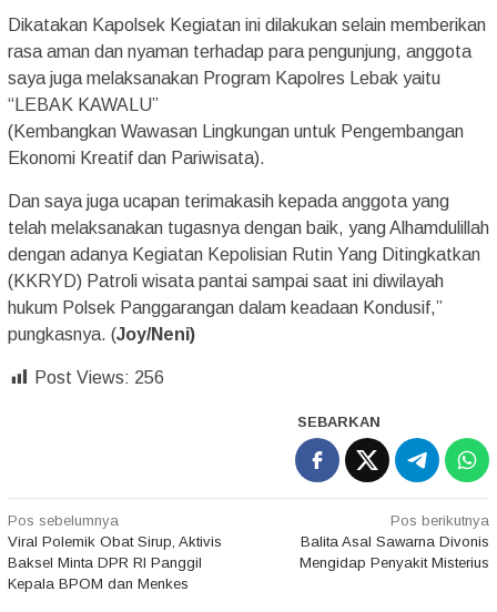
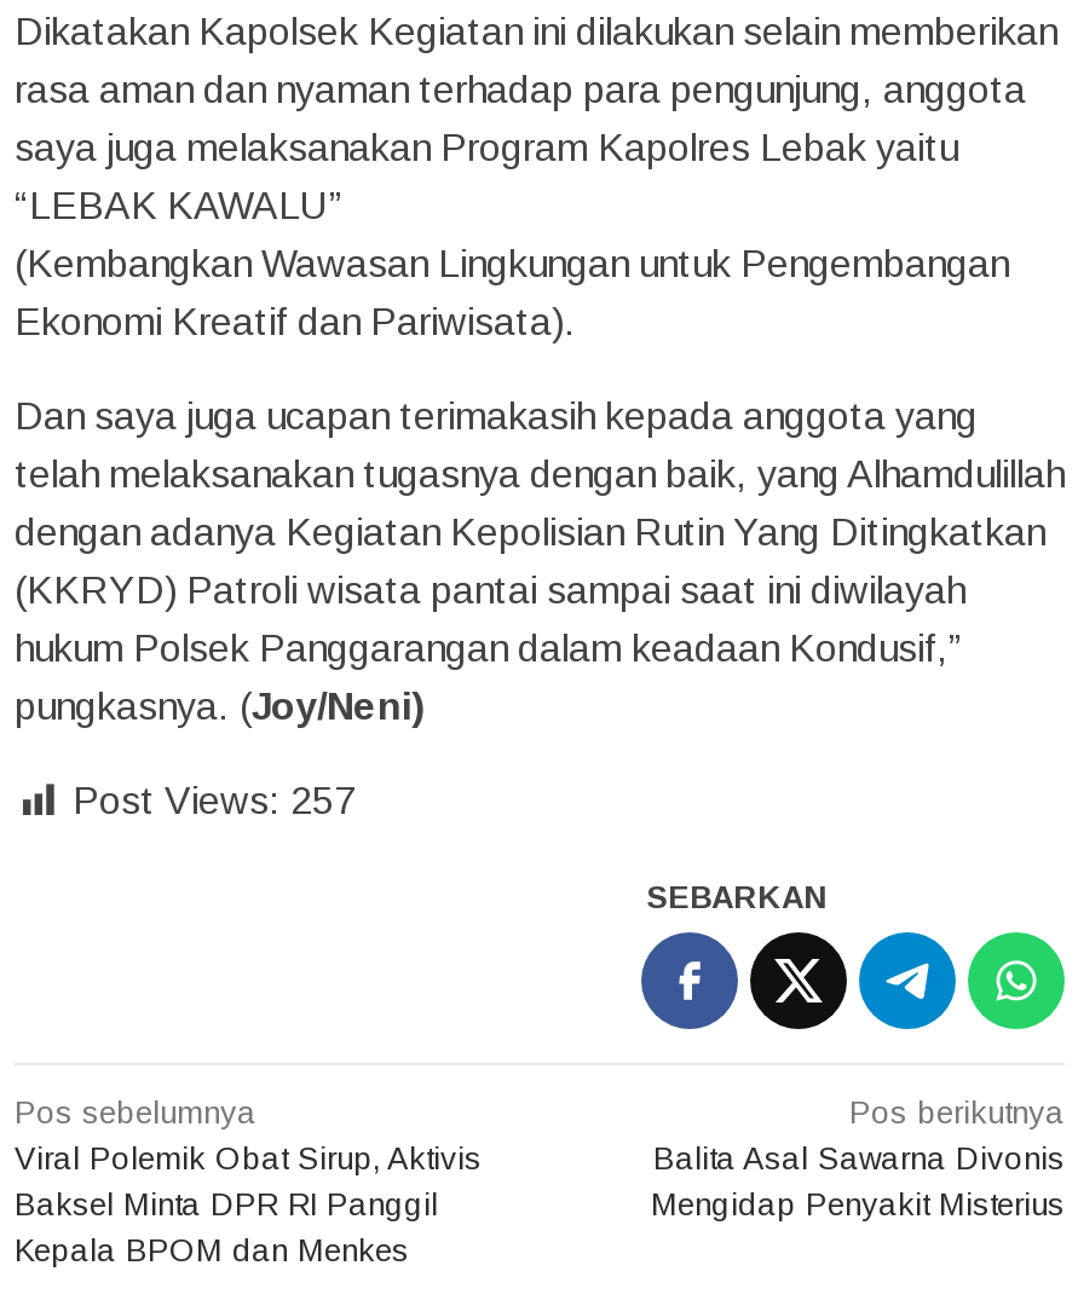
- Post Views: 256
+ Post Views: 257
